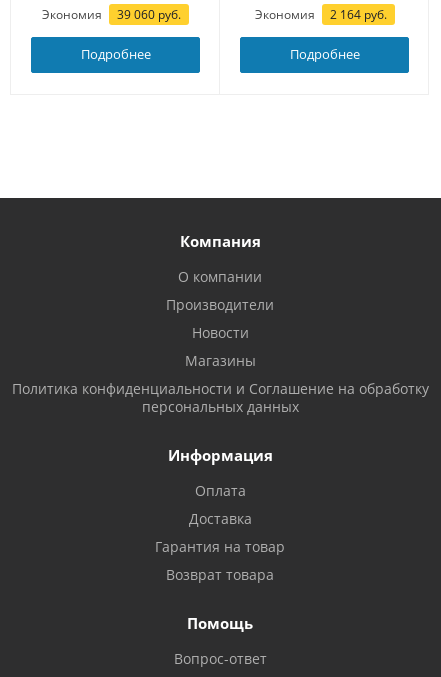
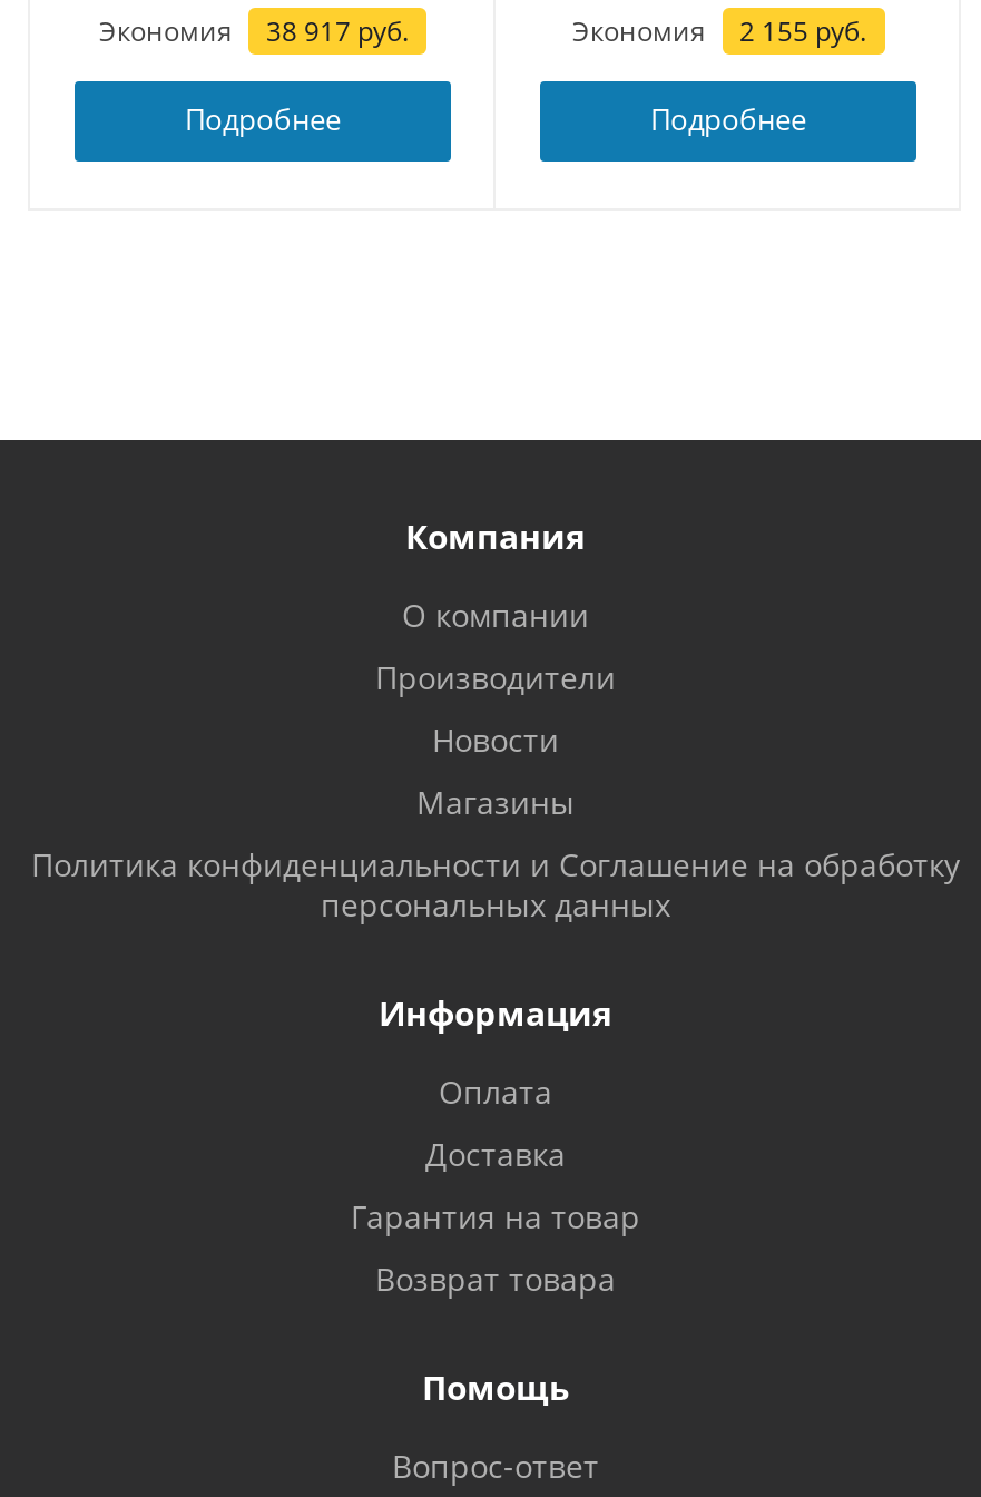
- Экономия 39 060 руб.
+ Экономия 38 917 руб.

- Экономия 2 164 руб.
+ Экономия 2 155 руб.
